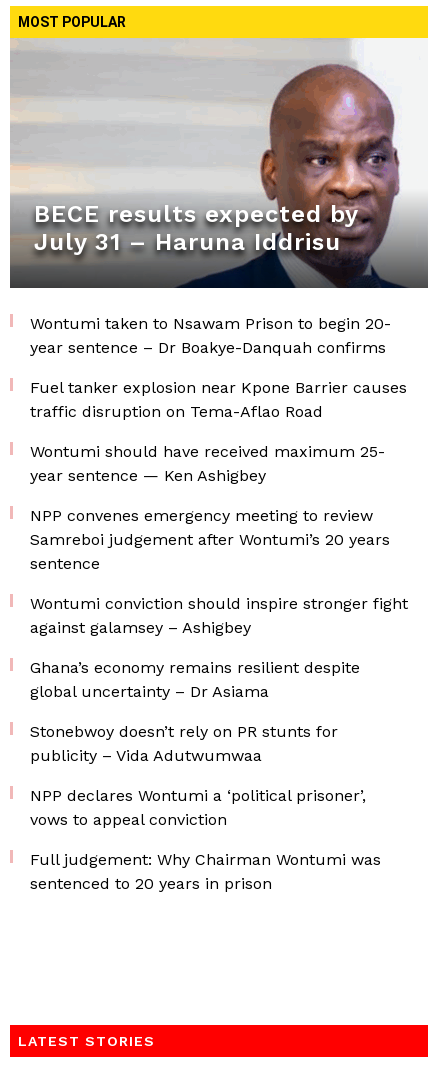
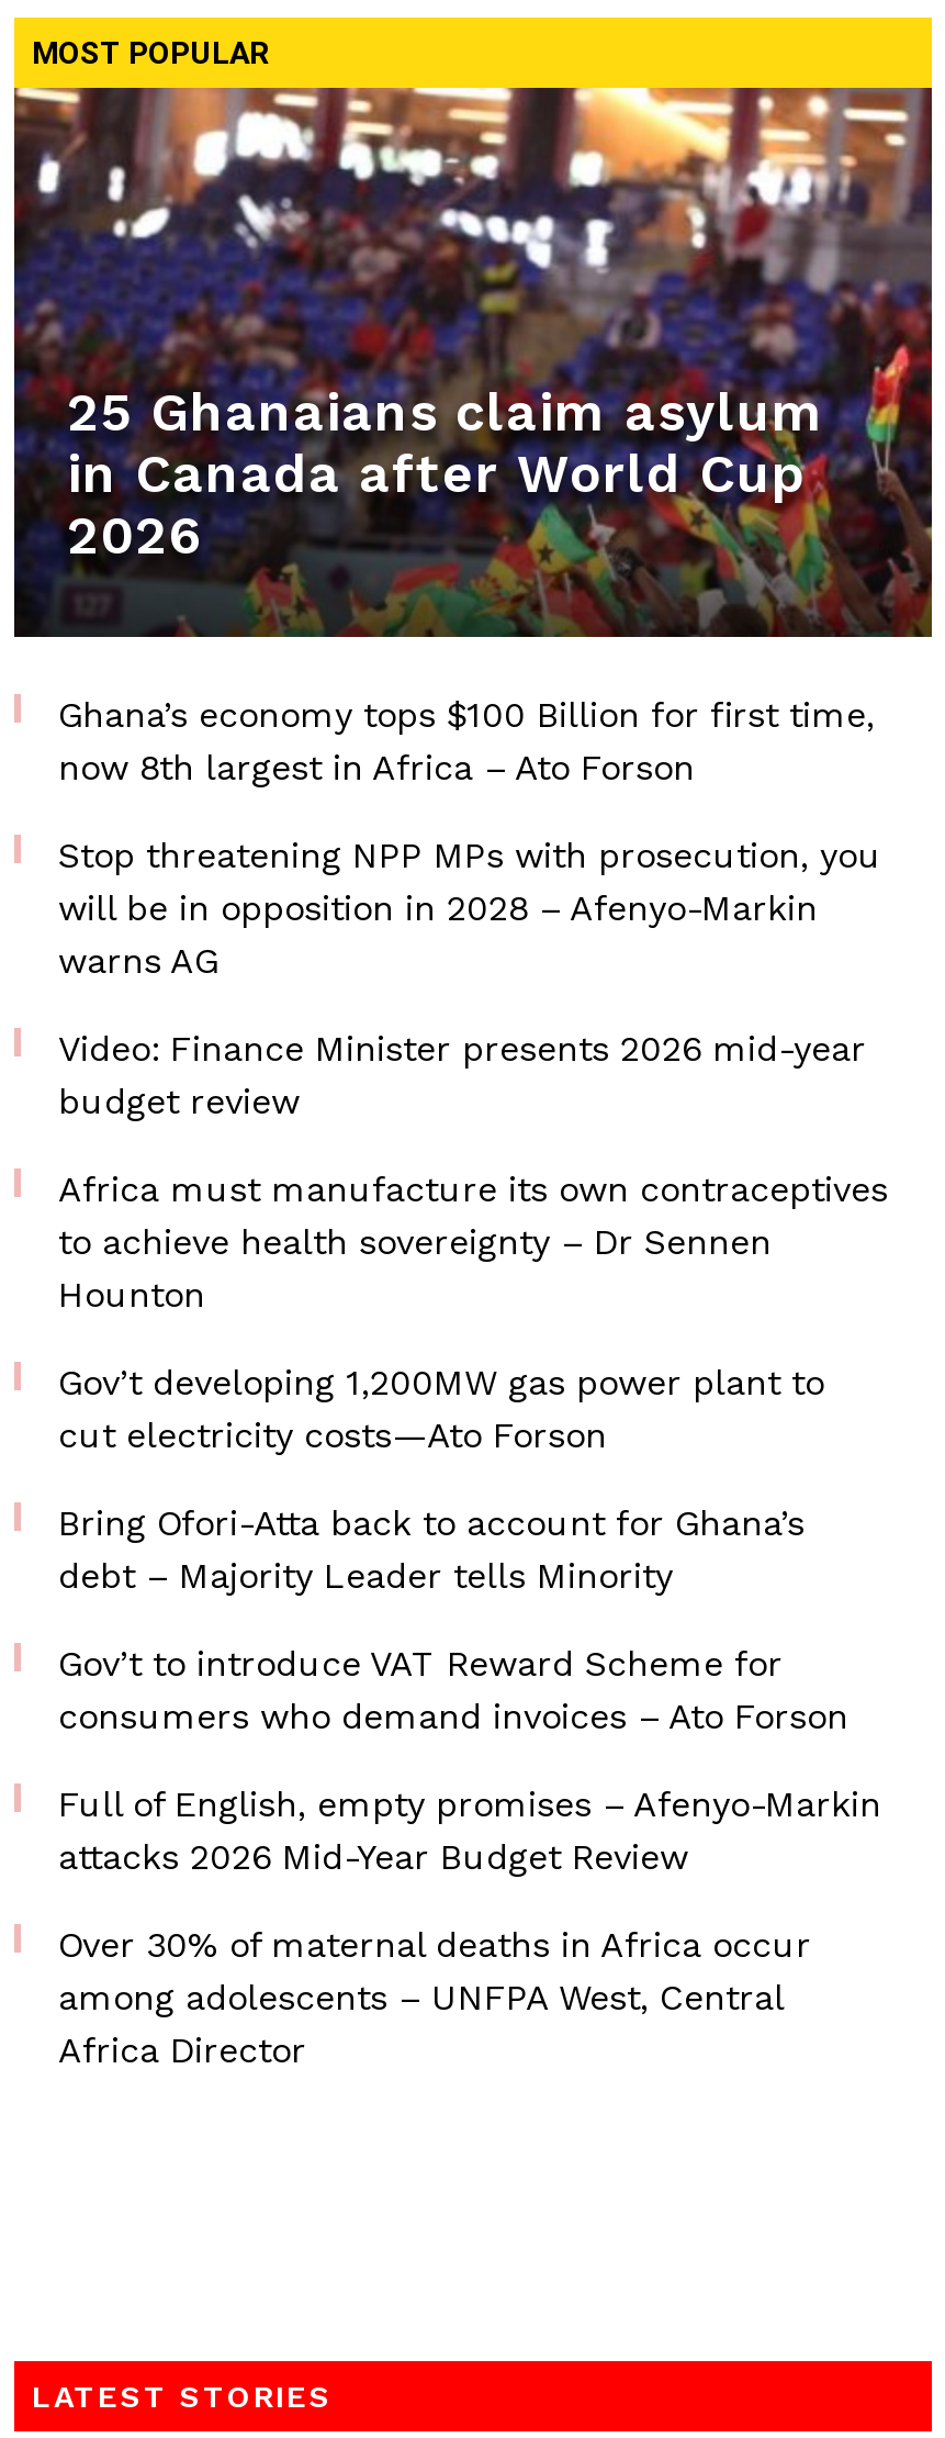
- [image]
- BECE results expected by
- July 31 – Haruna Iddrisu
+ [image]
+ 25 Ghanaians claim asylum
+ in Canada after World Cup
+ 2026

- Wontumi taken to Nsawam Prison to begin 20-
- year sentence – Dr Boakye-Danquah confirms
+ Ghana’s economy tops $100 Billion for first time,
+ now 8th largest in Africa – Ato Forson

- Fuel tanker explosion near Kpone Barrier causes
- traffic disruption on Tema-Aflao Road
+ Stop threatening NPP MPs with prosecution, you
+ will be in opposition in 2028 – Afenyo-Markin
+ warns AG

- Wontumi should have received maximum 25-
- year sentence — Ken Ashigbey
+ Video: Finance Minister presents 2026 mid-year
+ budget review

- NPP convenes emergency meeting to review
- Samreboi judgement after Wontumi’s 20 years
- sentence
+ Africa must manufacture its own contraceptives
+ to achieve health sovereignty – Dr Sennen
+ Hounton

- Wontumi conviction should inspire stronger fight
- against galamsey – Ashigbey
+ Gov’t developing 1,200MW gas power plant to
+ cut electricity costs—Ato Forson

- Ghana’s economy remains resilient despite
- global uncertainty – Dr Asiama
+ Bring Ofori-Atta back to account for Ghana’s
+ debt – Majority Leader tells Minority

- Stonebwoy doesn’t rely on PR stunts for
- publicity – Vida Adutwumwaa
+ Gov’t to introduce VAT Reward Scheme for
+ consumers who demand invoices – Ato Forson

- NPP declares Wontumi a ‘political prisoner’,
- vows to appeal conviction
+ Full of English, empty promises – Afenyo-Markin
+ attacks 2026 Mid-Year Budget Review

- Full judgement: Why Chairman Wontumi was
- sentenced to 20 years in prison
+ Over 30% of maternal deaths in Africa occur
+ among adolescents – UNFPA West, Central
+ Africa Director
